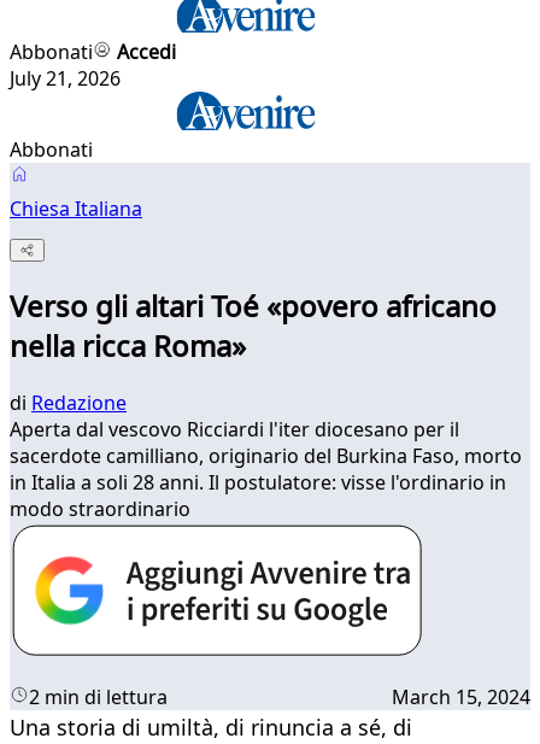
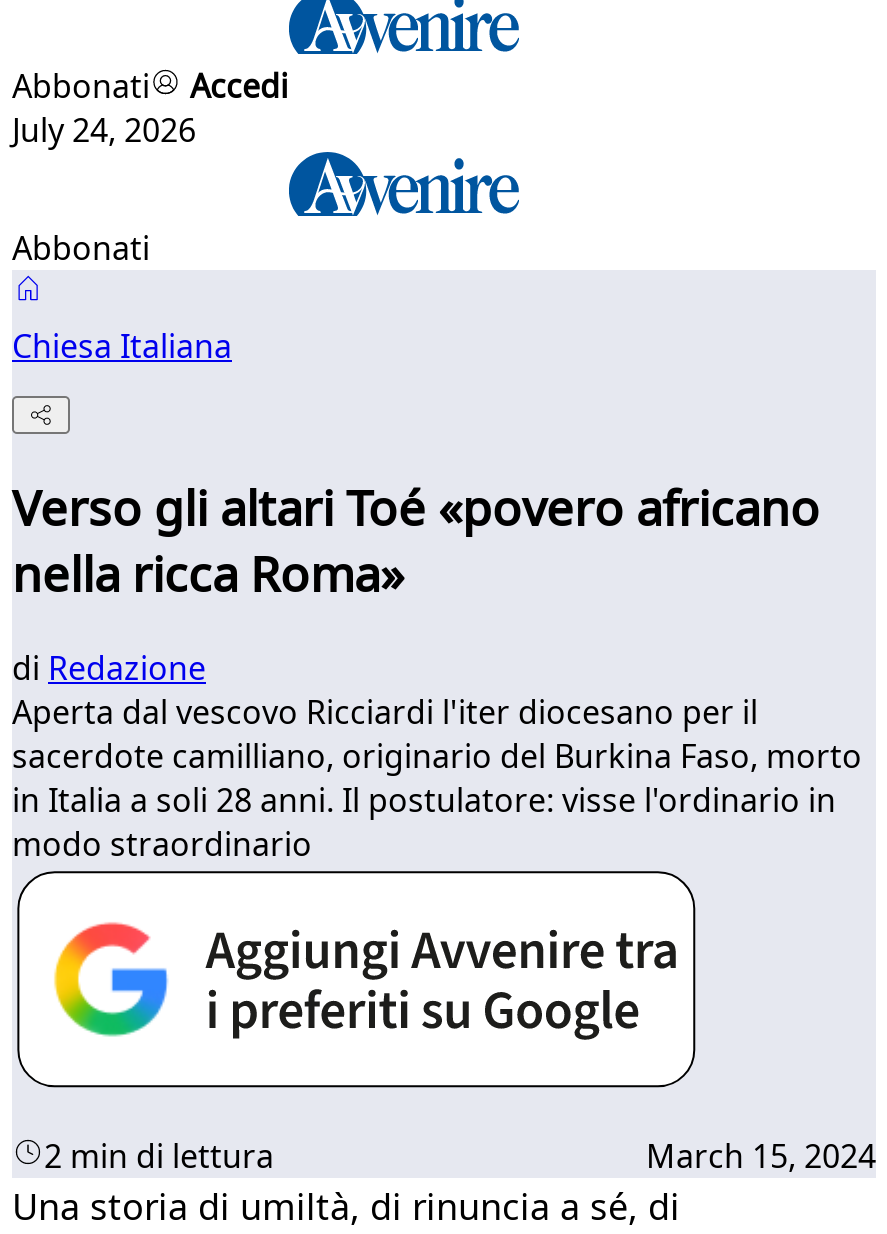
- July 21, 2026
+ July 24, 2026
